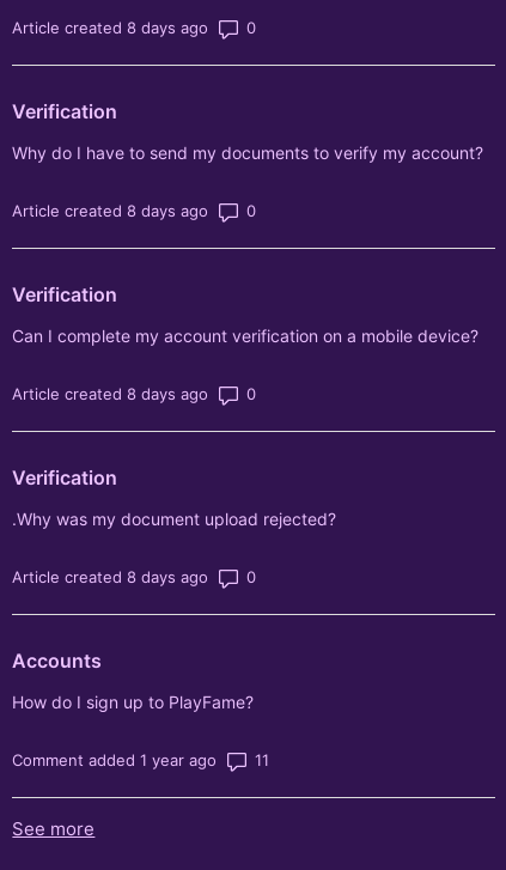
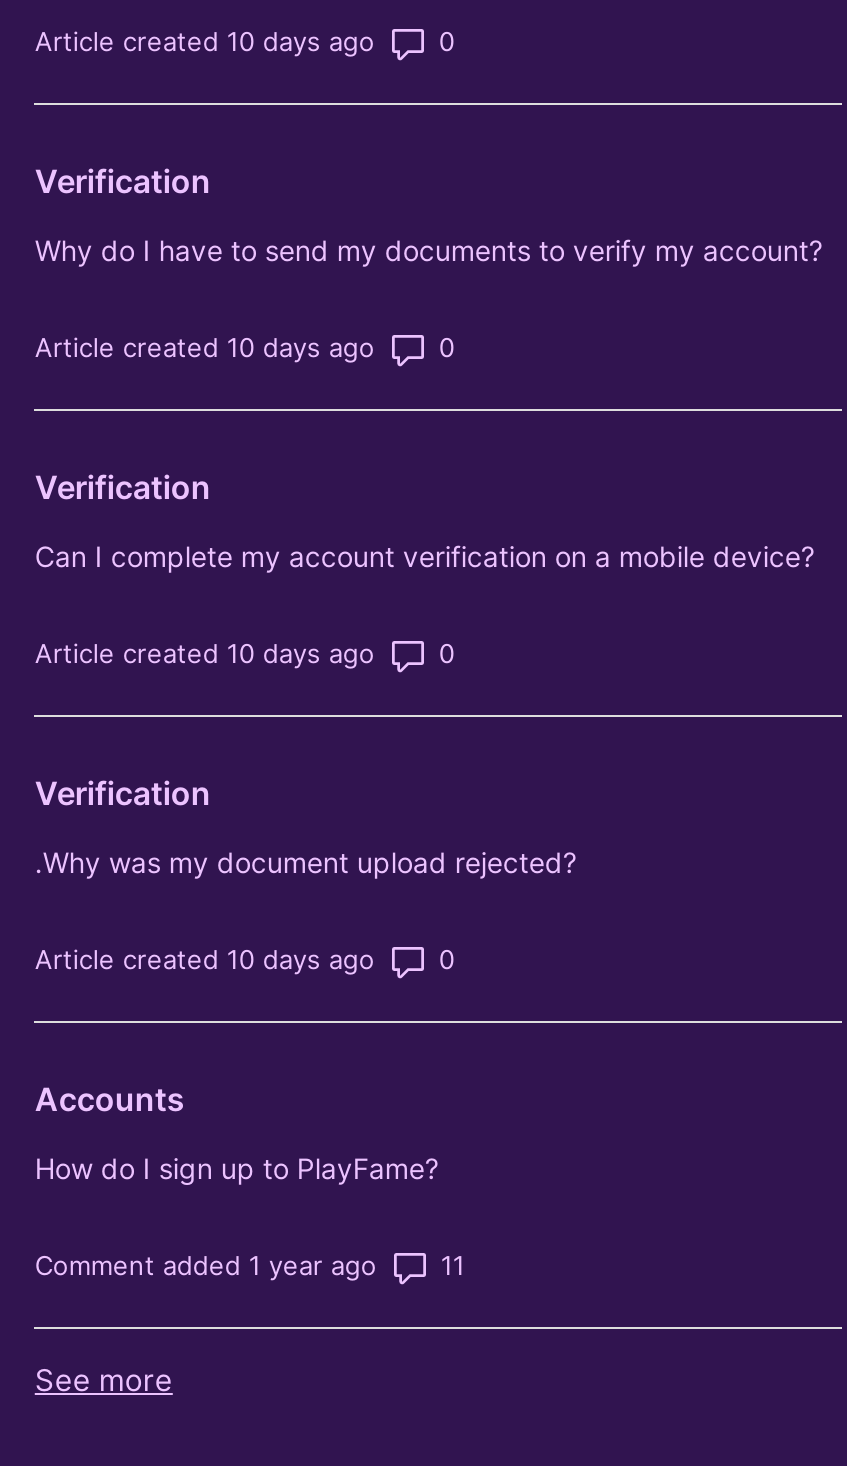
- Article created 8 days ago
+ Article created 10 days ago

- Article created 8 days ago
+ Article created 10 days ago

- Article created 8 days ago
+ Article created 10 days ago

- Article created 8 days ago
+ Article created 10 days ago
